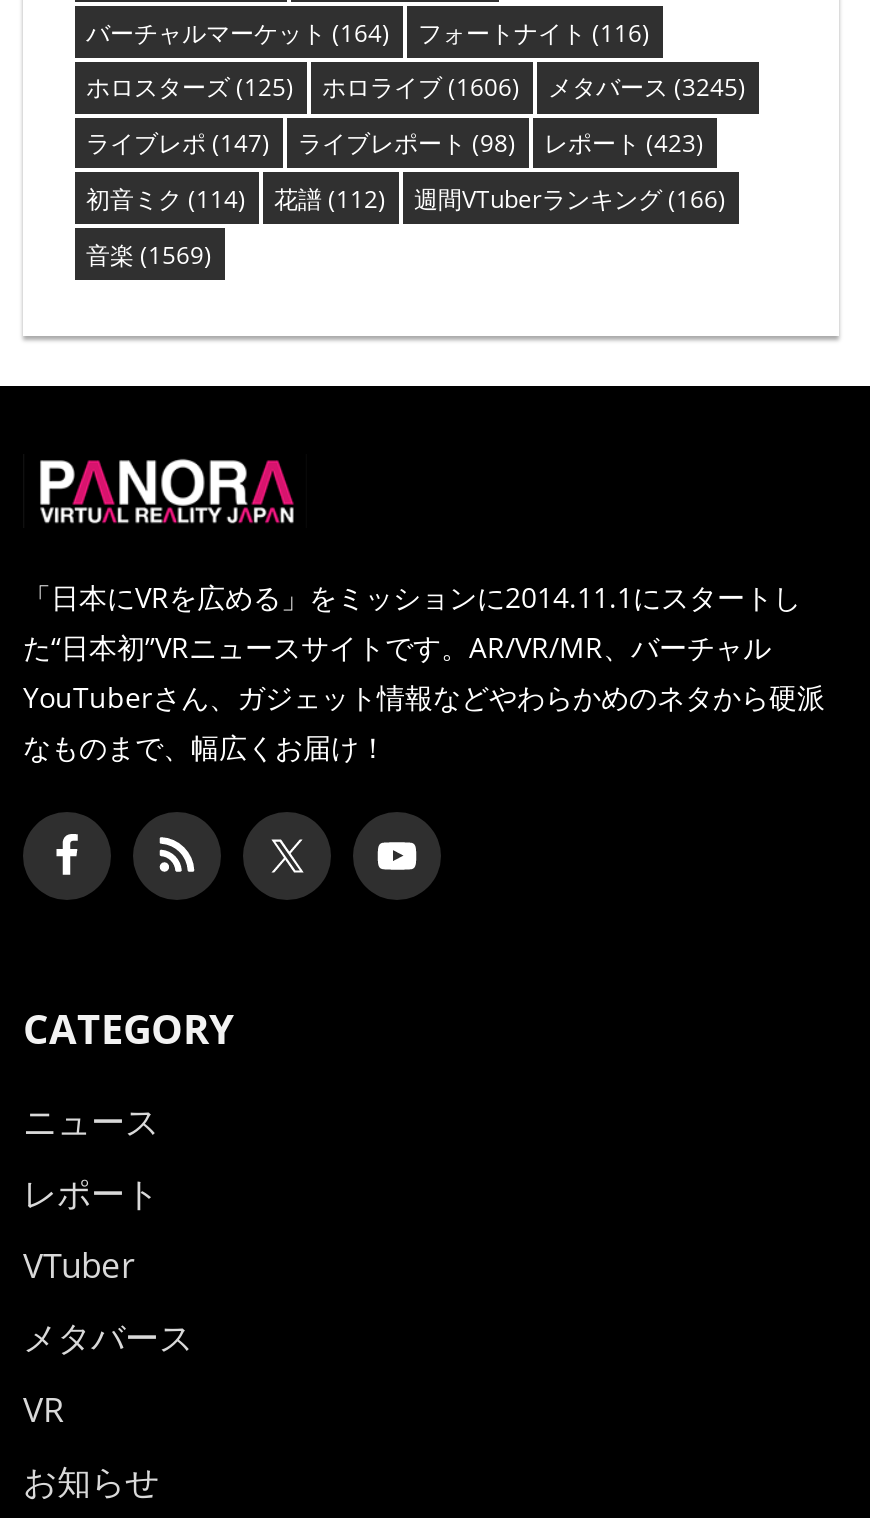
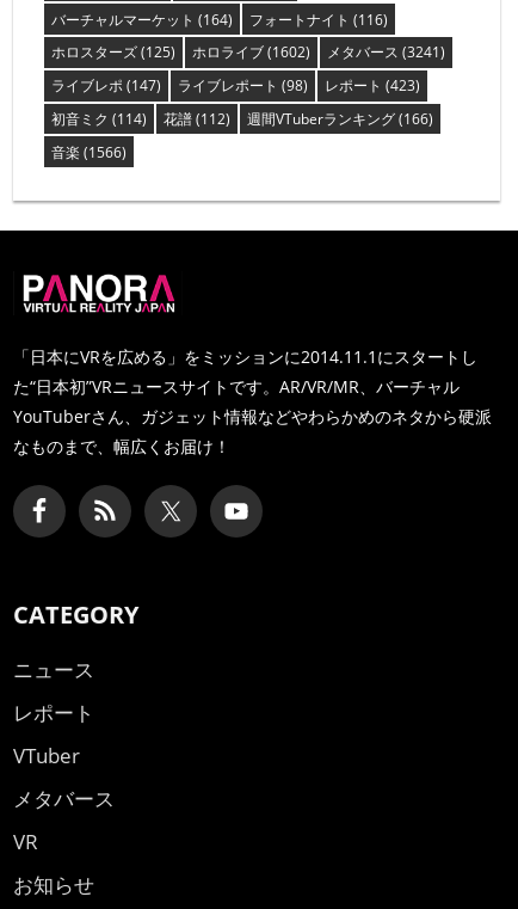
- ホロライブ(1606)
+ ホロライブ(1602)

- メタバース(3245)
+ メタバース(3241)

- 音楽(1569)
+ 音楽(1566)
